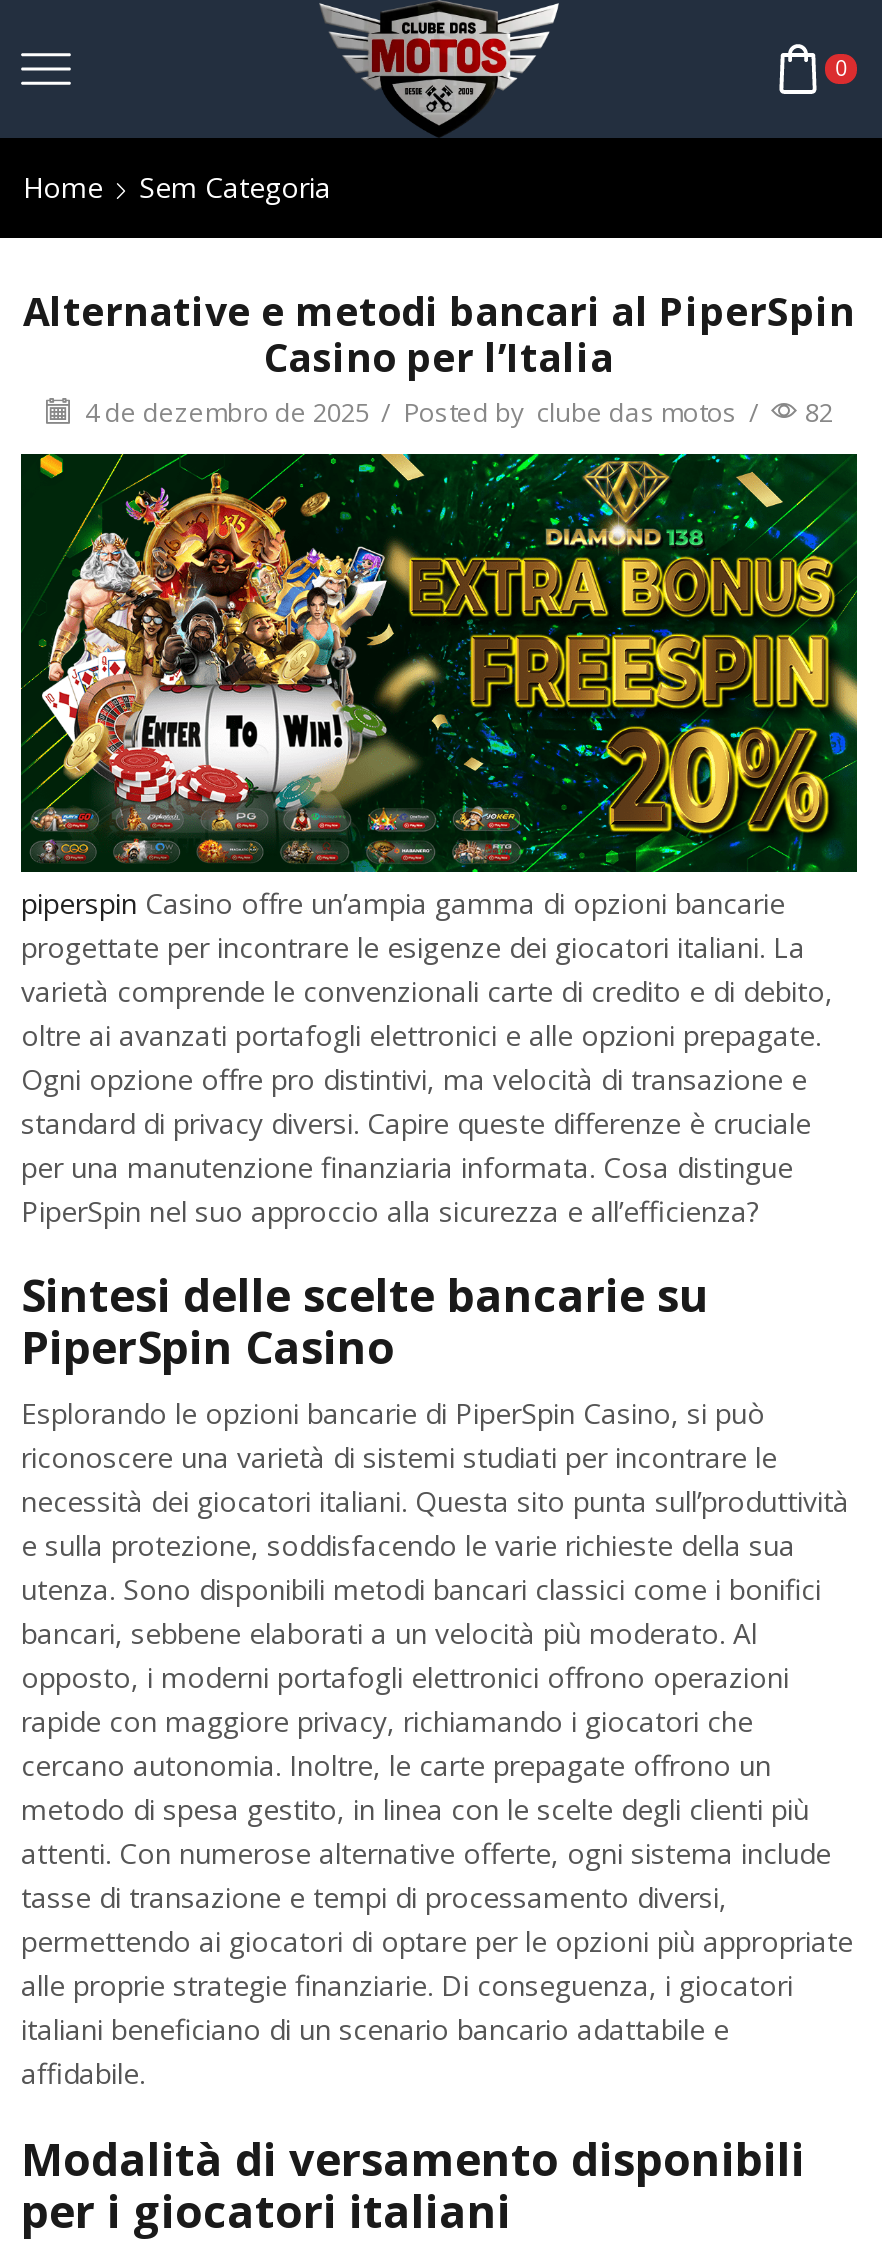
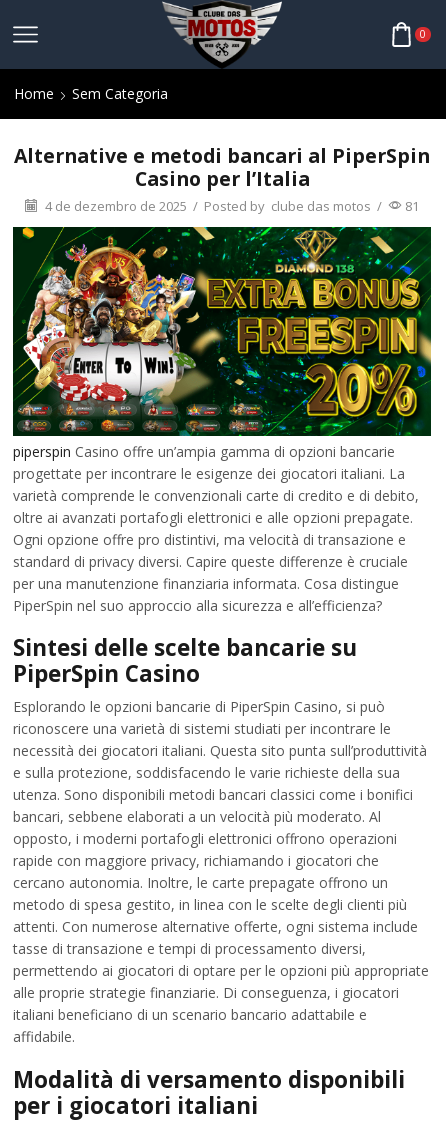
- 4 de dezembro de 2025 / Posted by clube das motos / 82
+ 4 de dezembro de 2025 / Posted by clube das motos / 81
